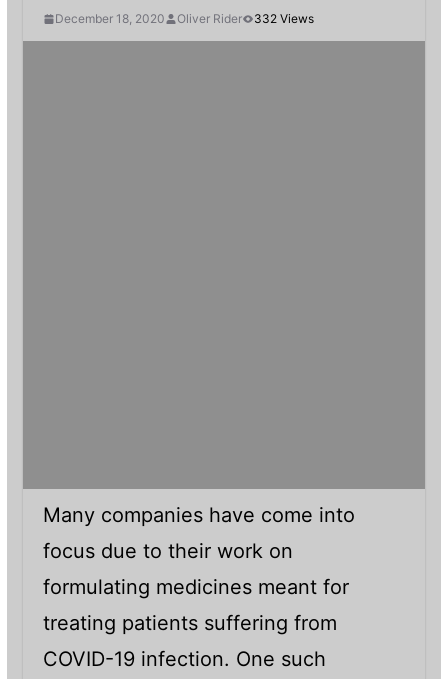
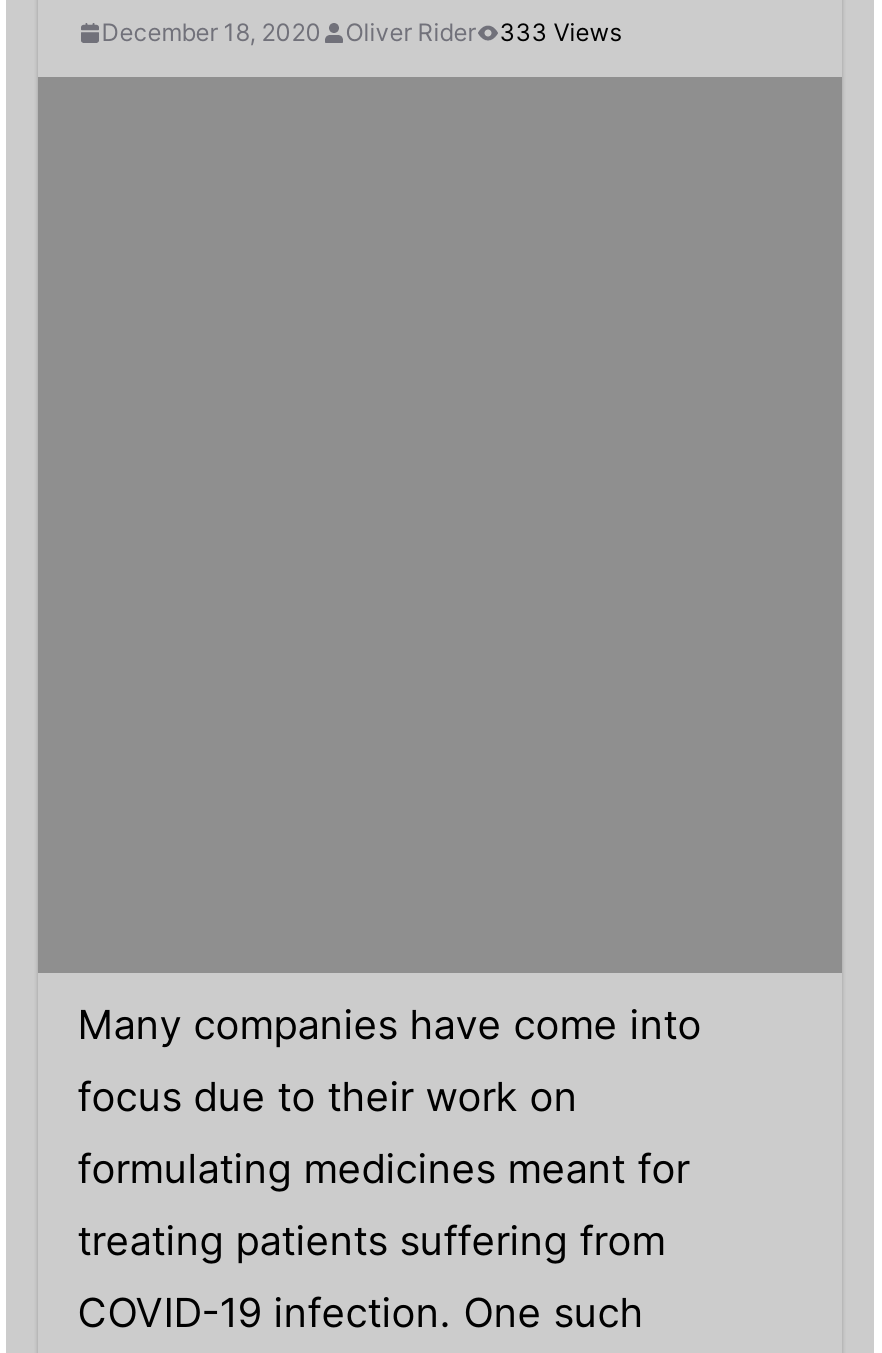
- December 18, 2020 Oliver Rider 332 Views
+ December 18, 2020 Oliver Rider 333 Views
